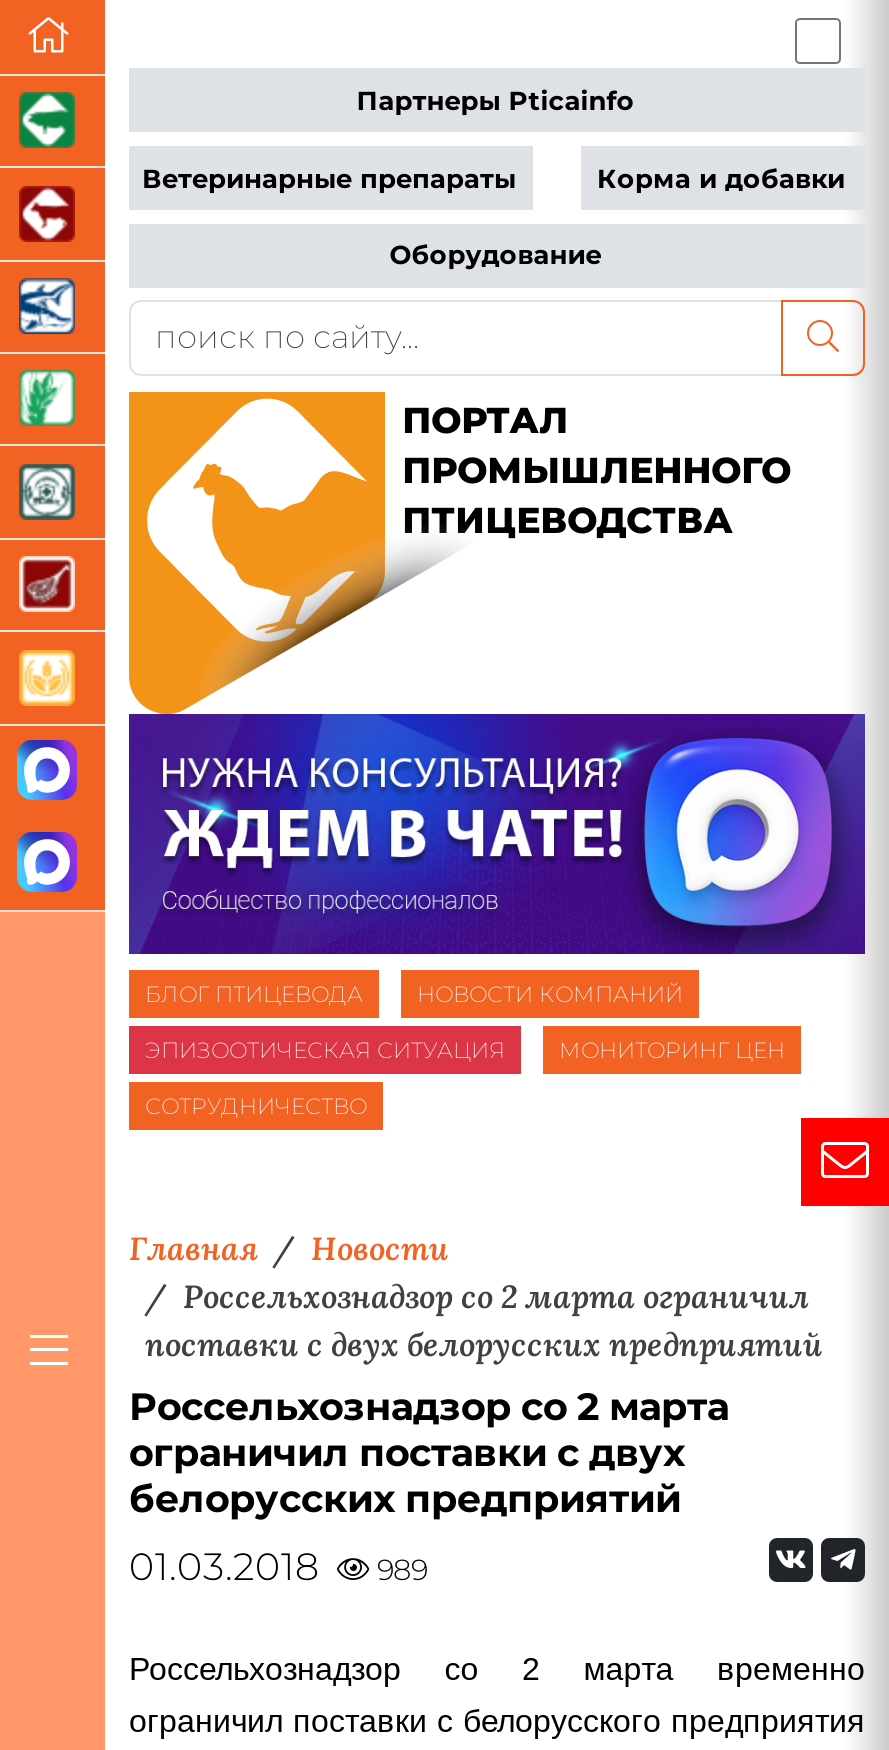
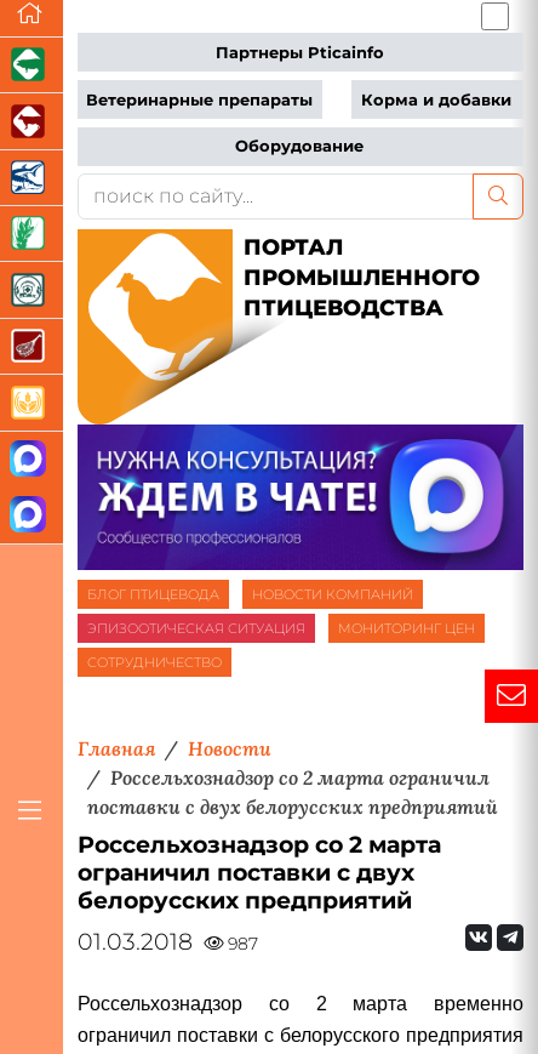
- 01.03.2018 989
+ 01.03.2018 987
